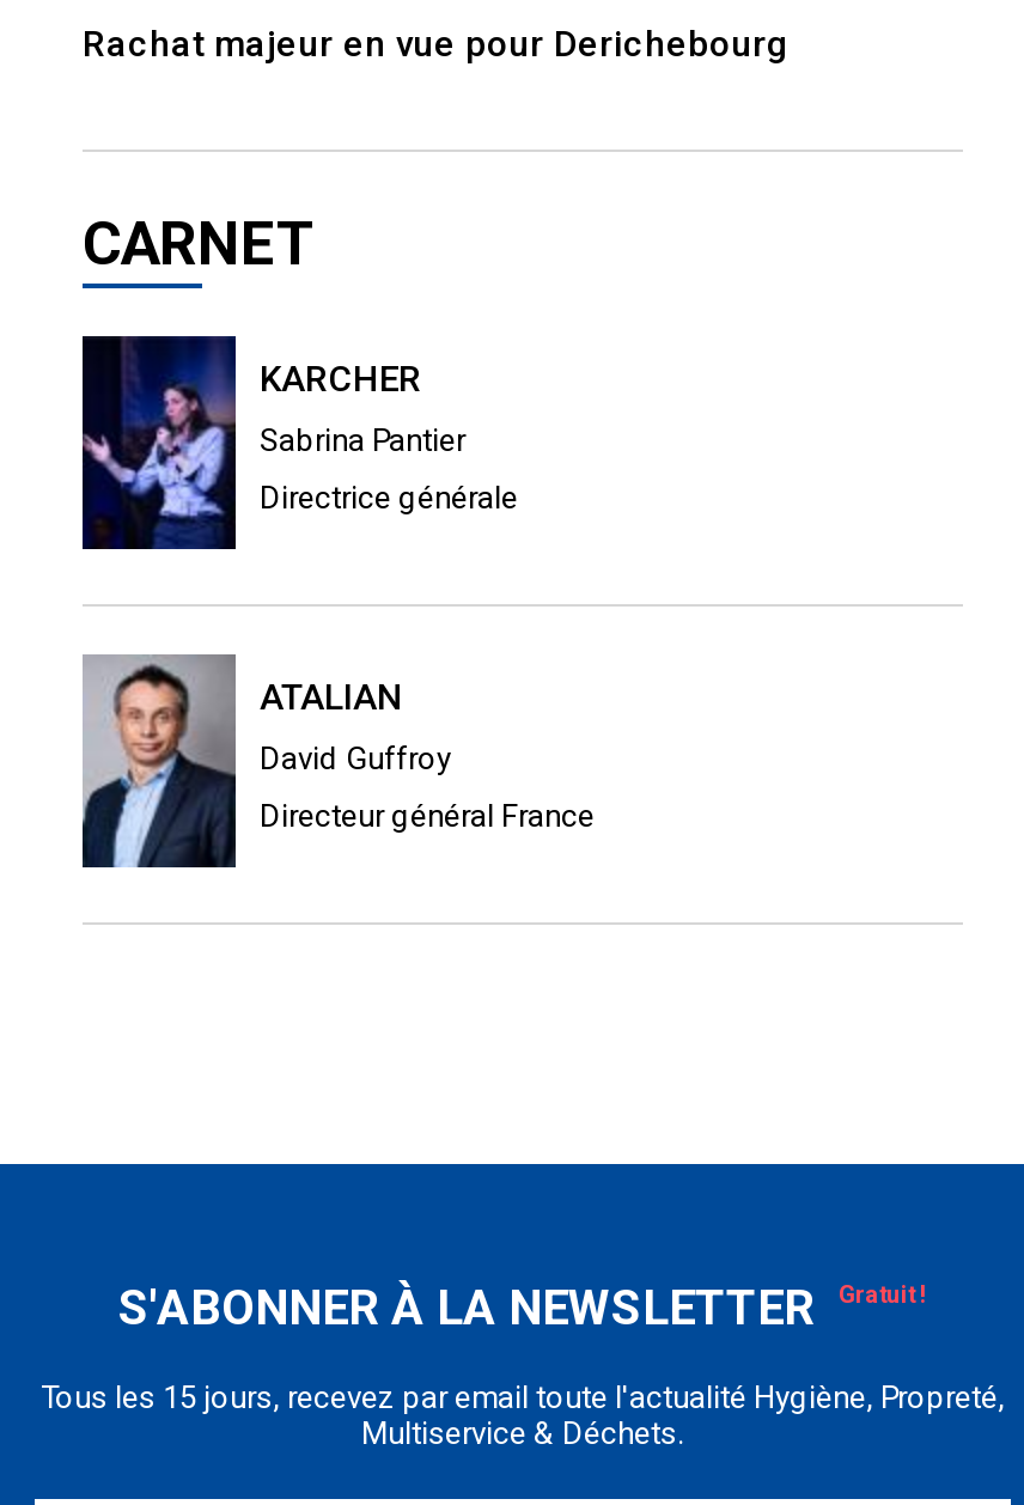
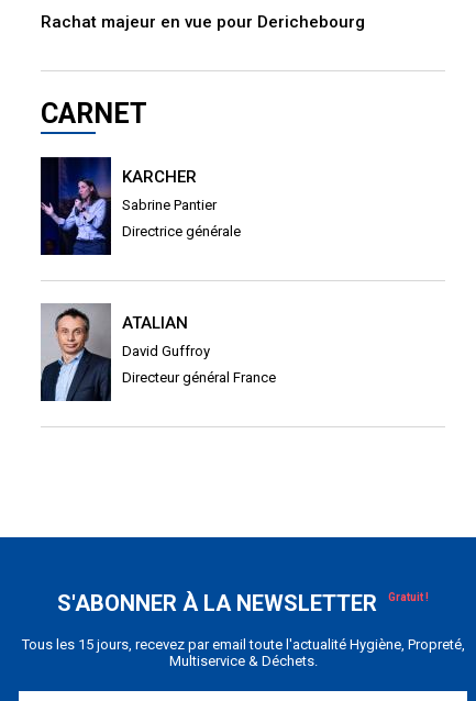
- Sabrina Pantier
+ Sabrine Pantier
